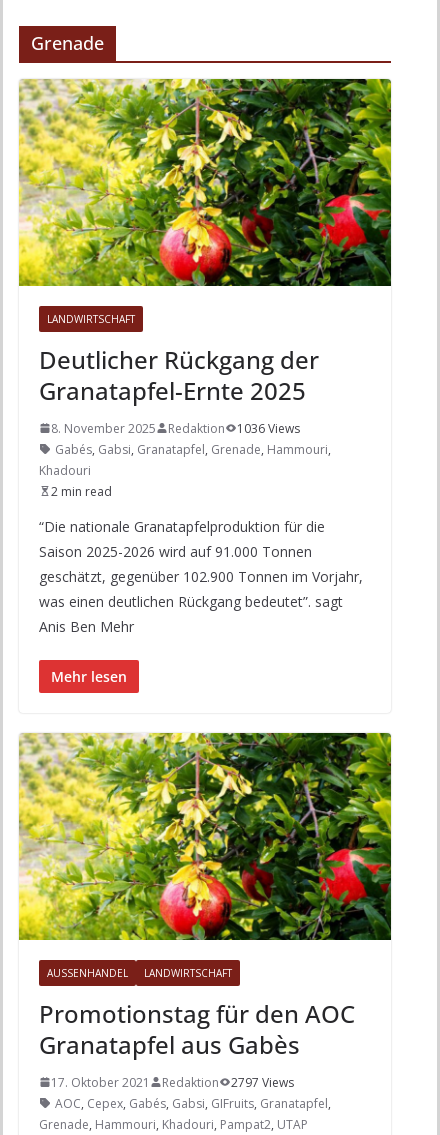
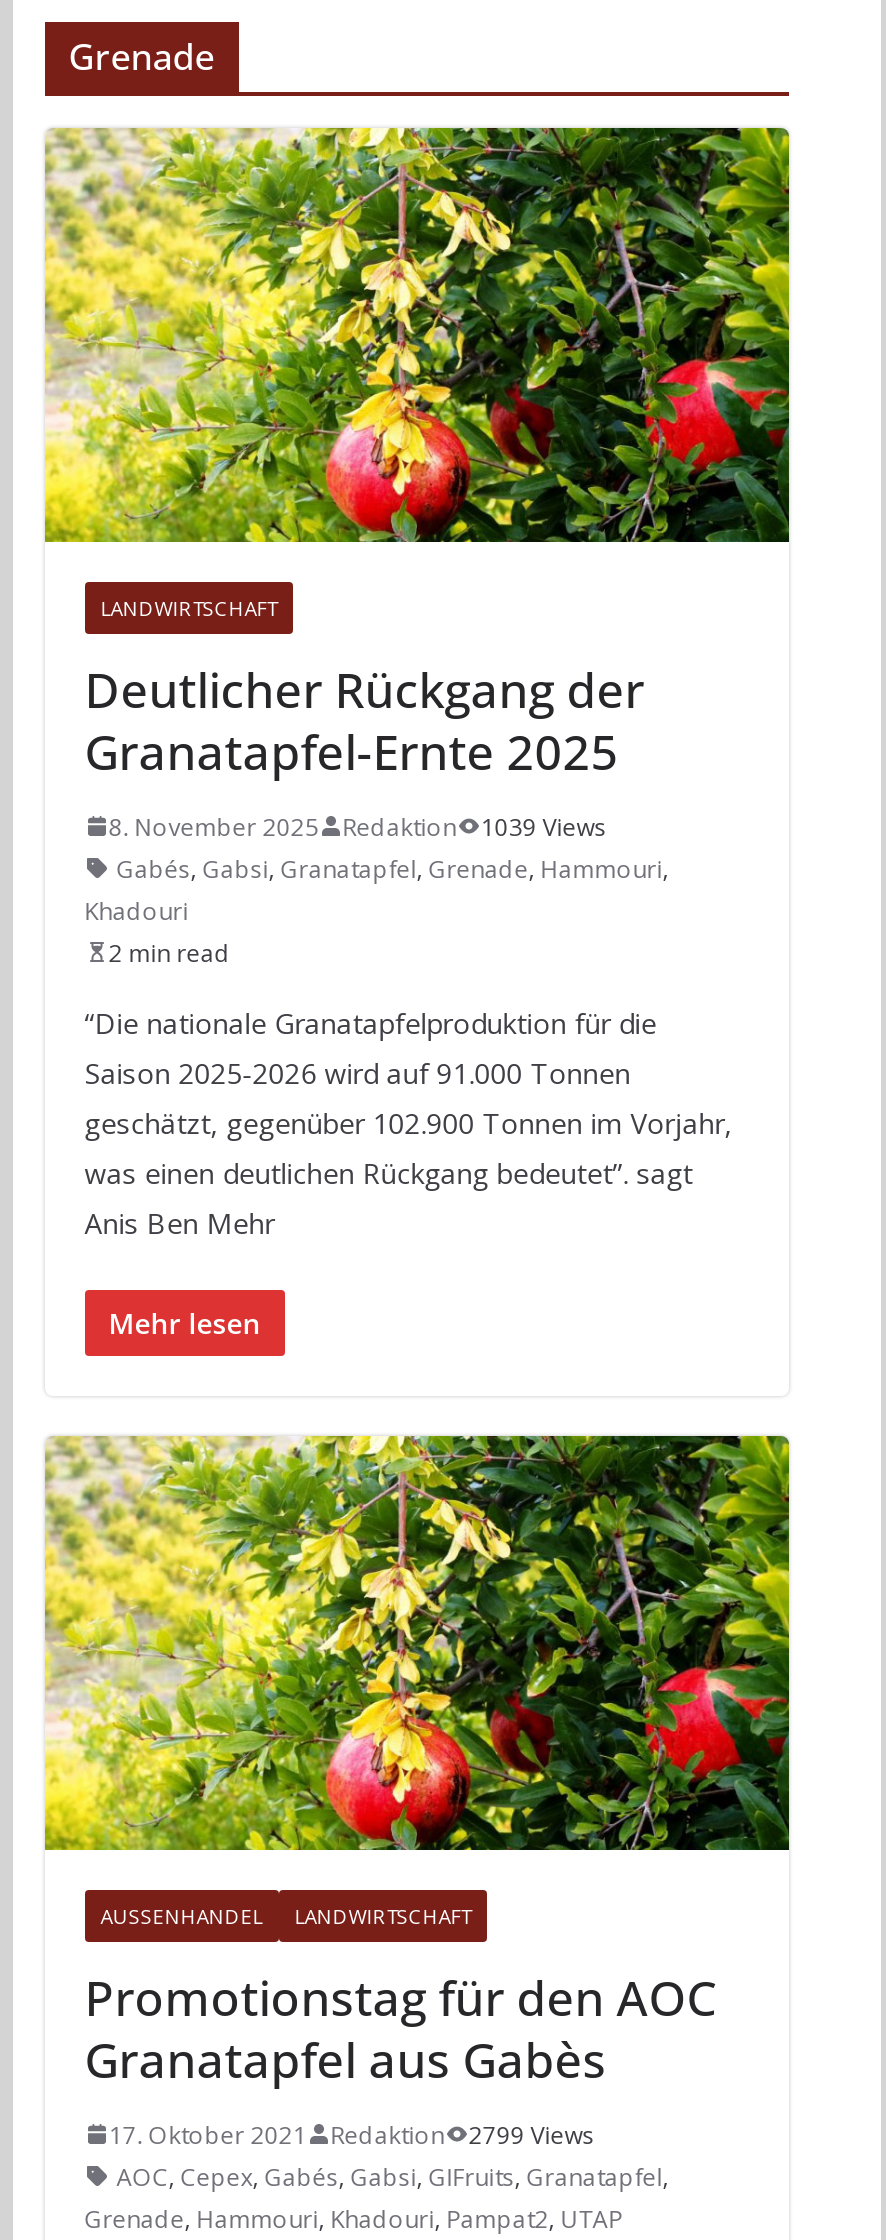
- 8. November 2025 Redaktion 1036 Views
+ 8. November 2025 Redaktion 1039 Views

- 17. Oktober 2021 Redaktion 2797 Views
+ 17. Oktober 2021 Redaktion 2799 Views
